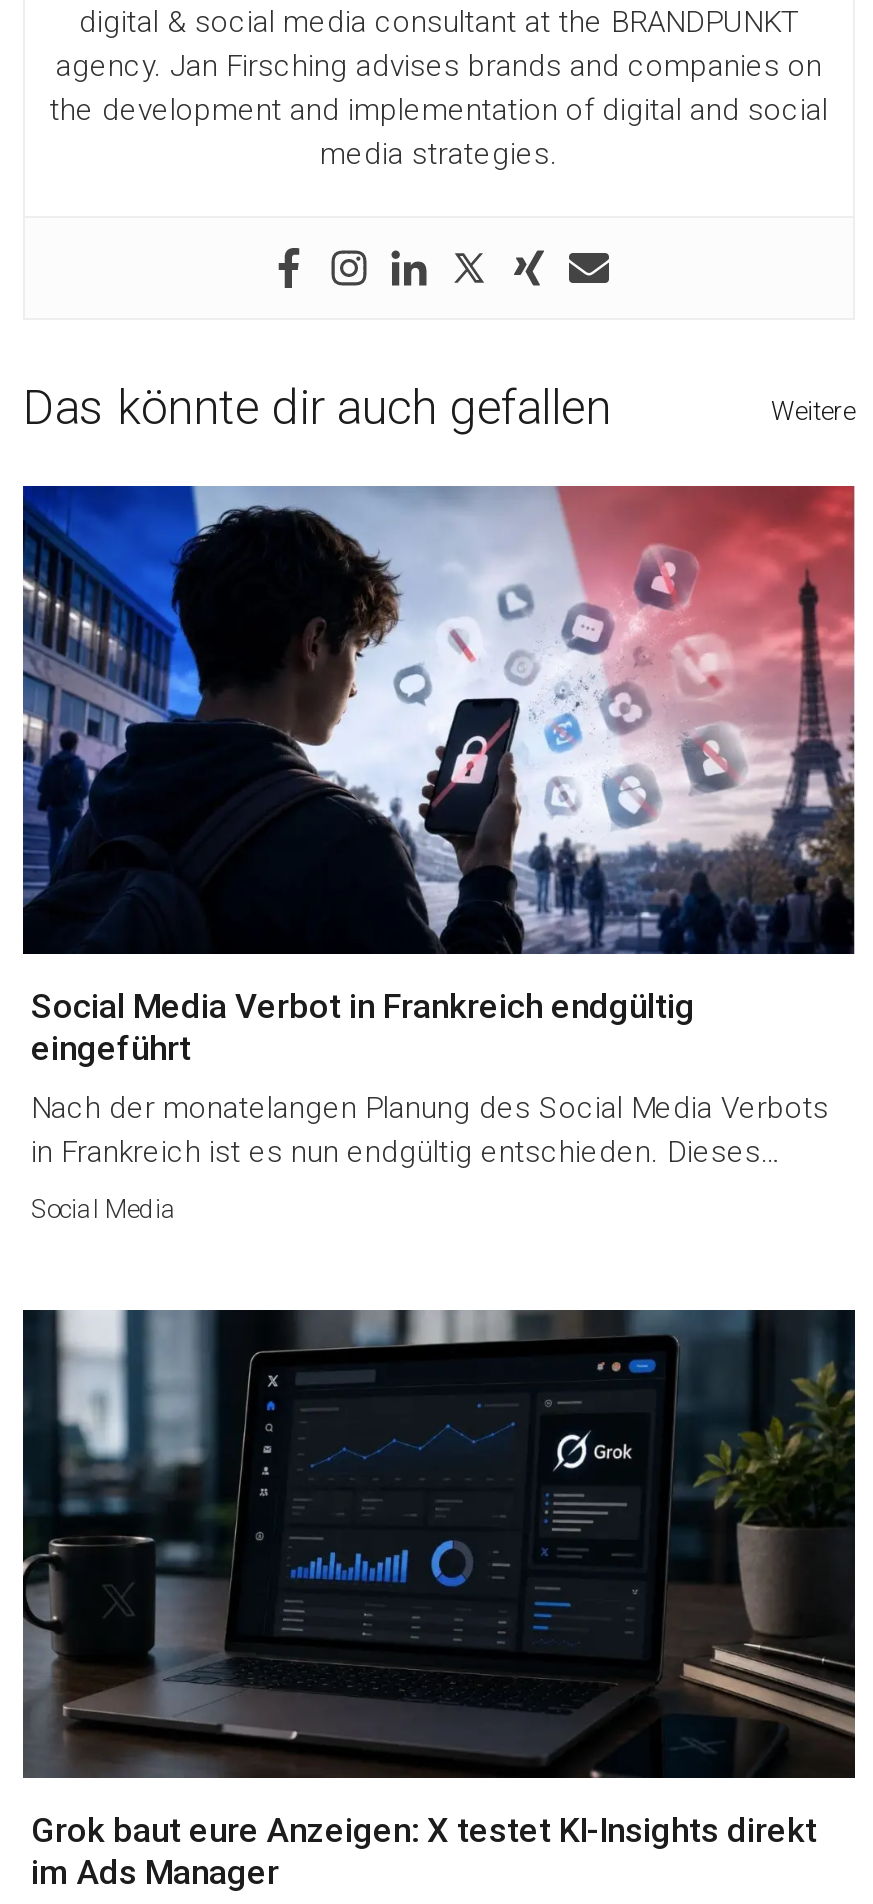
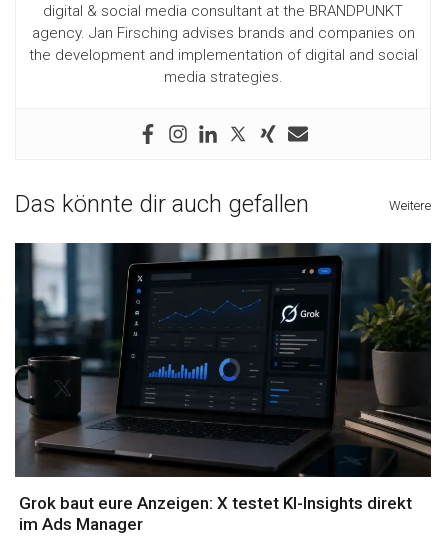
- [image]
- Social Media Verbot in Frankreich endgültig
- eingeführt
- Nach der monatelangen Planung des Social Media Verbots
- in Frankreich ist es nun endgültig entschieden. Dieses…
- Social Media
